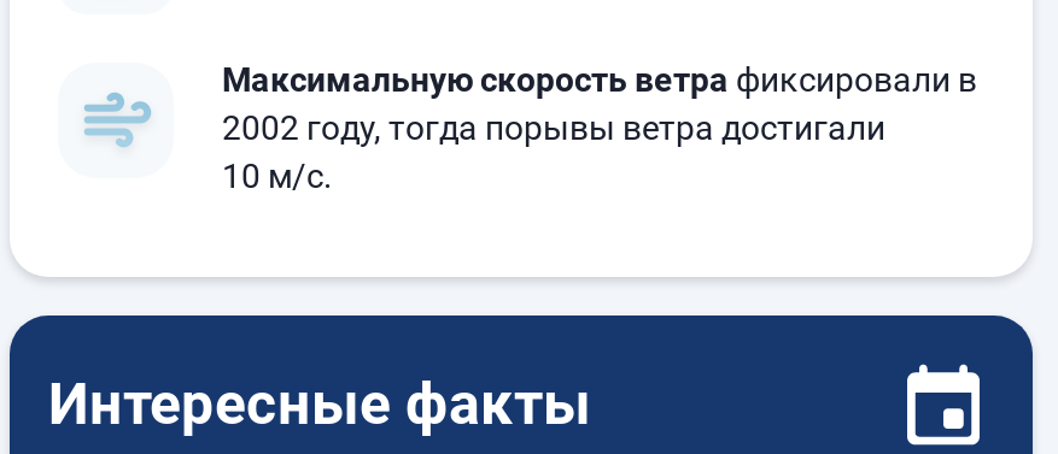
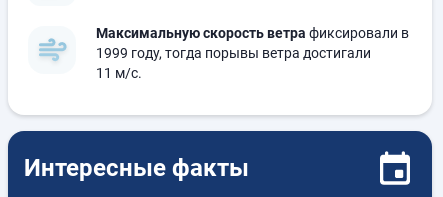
- 2002 году, тогда порывы ветра достигали
+ 1999 году, тогда порывы ветра достигали

- 10 м/с.
+ 11 м/с.
